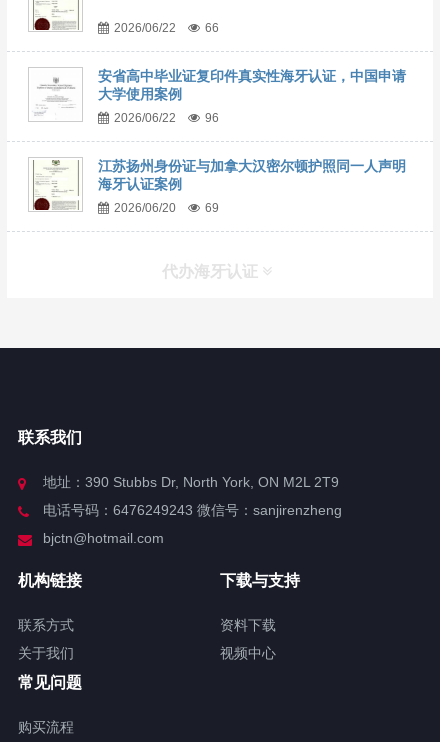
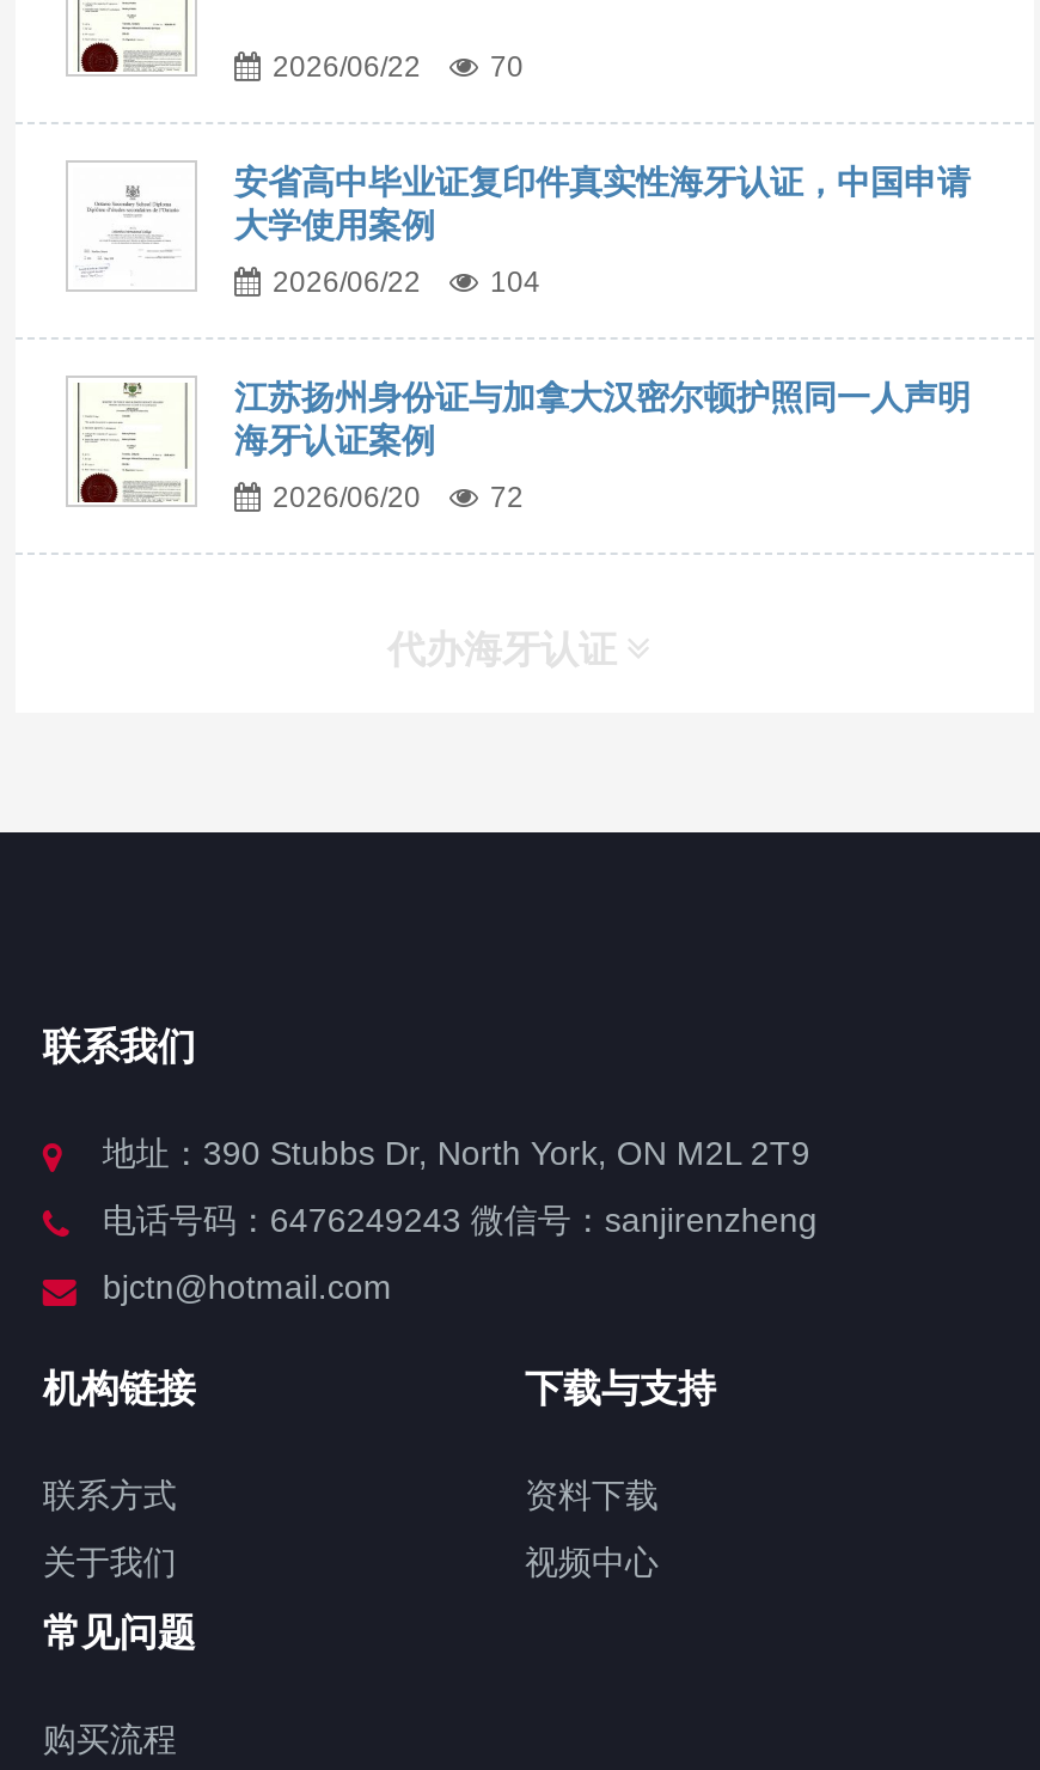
- 66
+ 70

- 96
+ 104

- 69
+ 72
